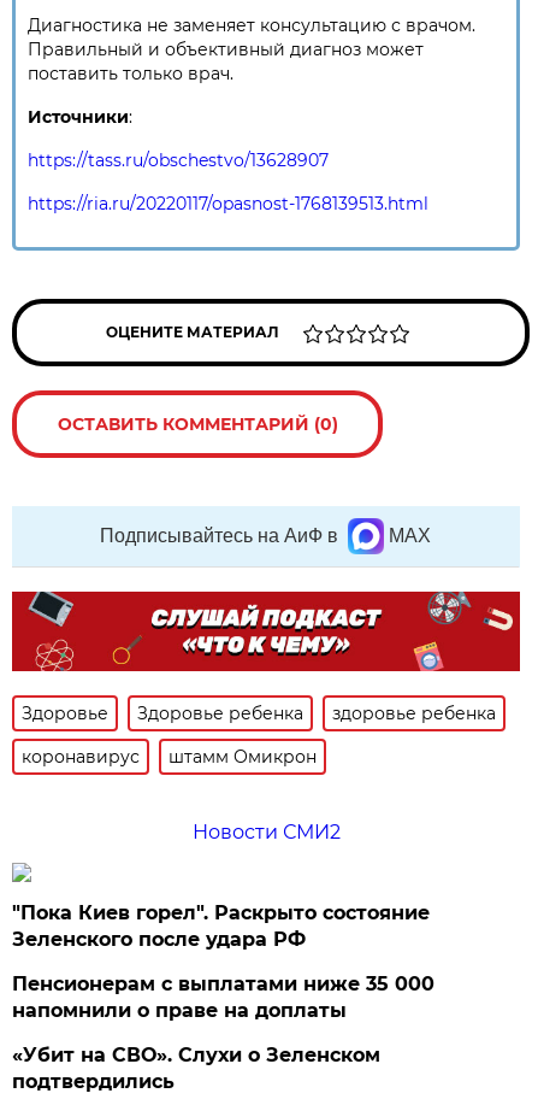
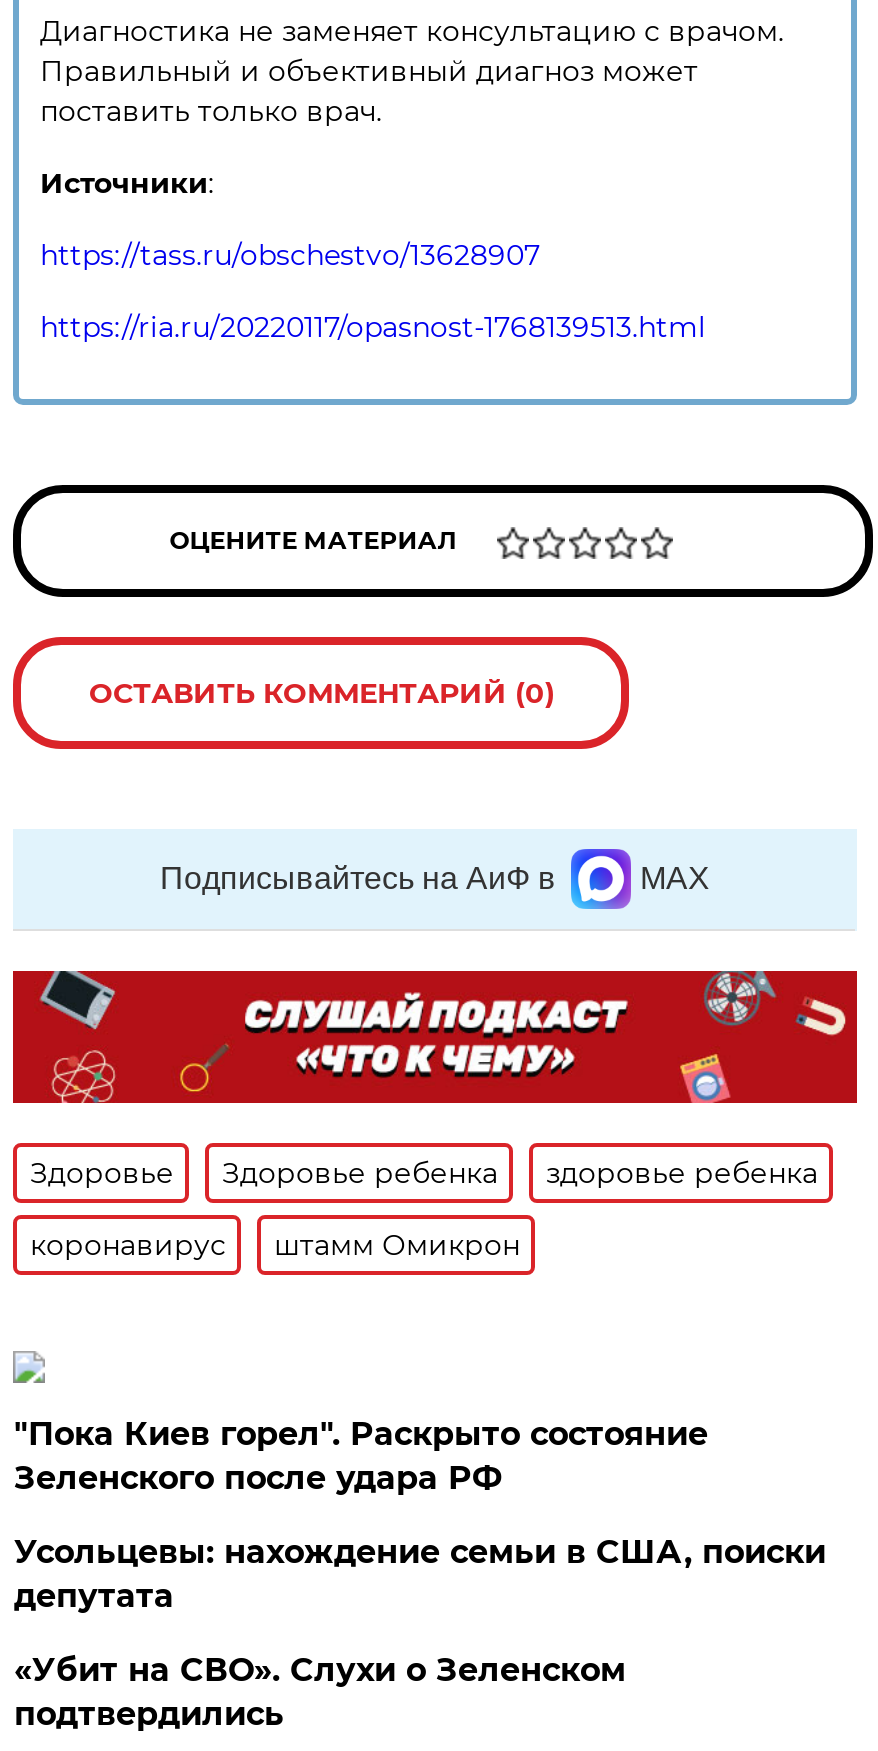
- Новости СМИ2

- Пенсионерам с выплатами ниже 35 000
- напомнили о праве на доплаты
+ Усольцевы: нахождение семьи в США, поиски
+ депутата
